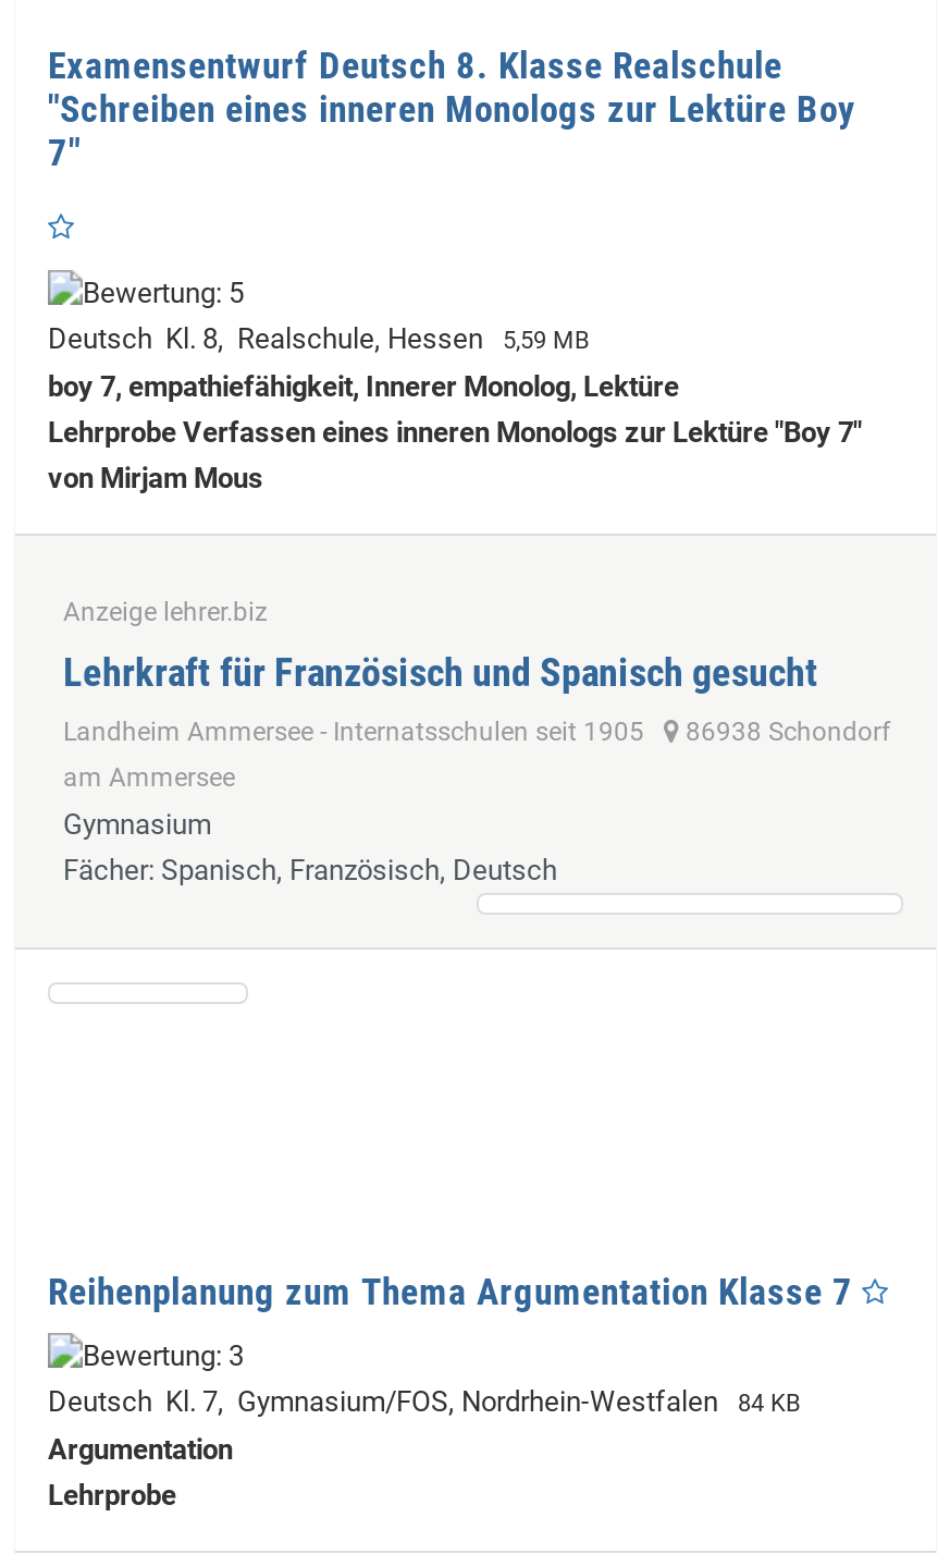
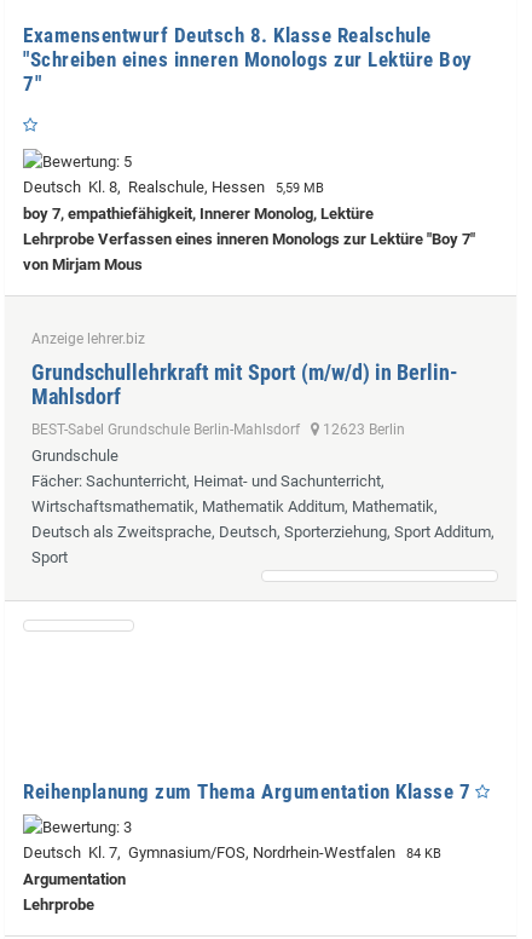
- Lehrkraft für Französisch und Spanisch gesucht
- Landheim Ammersee - Internatsschulen seit 1905 86938 Schondorf
- am Ammersee
- Gymnasium
- Fächer: Spanisch, Französisch, Deutsch
+ Grundschullehrkraft mit Sport (m/w/d) in Berlin-
+ Mahlsdorf
+ BEST-Sabel Grundschule Berlin-Mahlsdorf 12623 Berlin
+ Grundschule
+ Fächer: Sachunterricht, Heimat- und Sachunterricht,
+ Wirtschaftsmathematik, Mathematik Additum, Mathematik,
+ Deutsch als Zweitsprache, Deutsch, Sporterziehung, Sport Additum,
+ Sport
